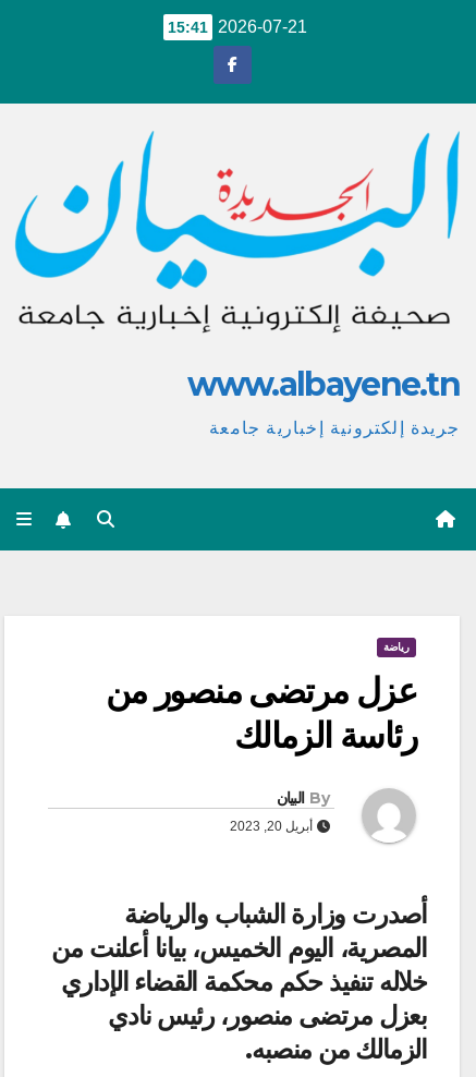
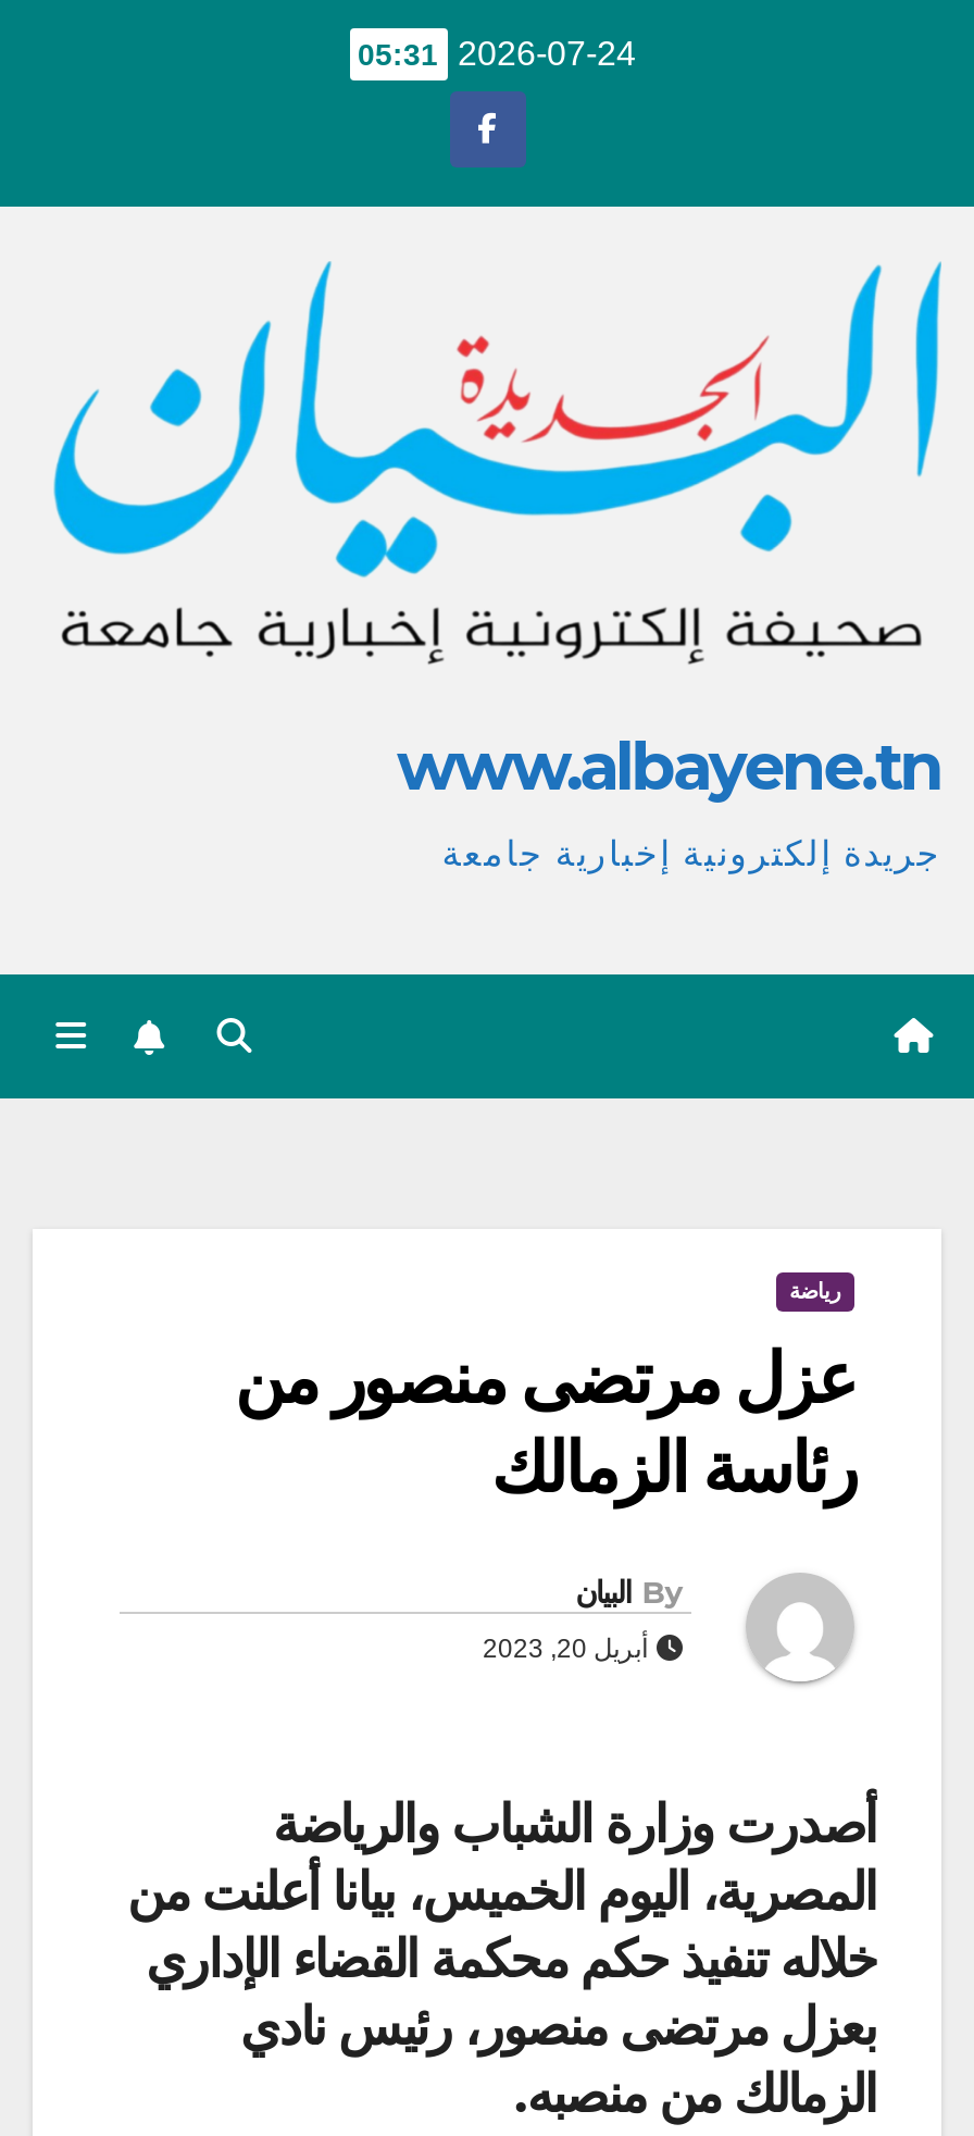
- 15:41
+ 05:31

- 2026-07-21
+ 2026-07-24
